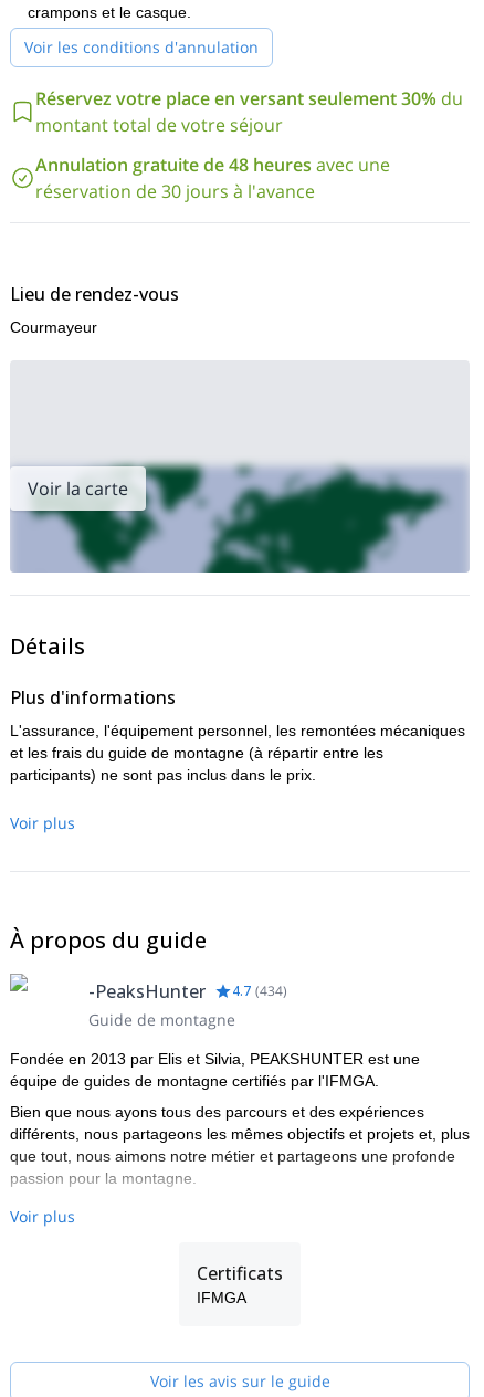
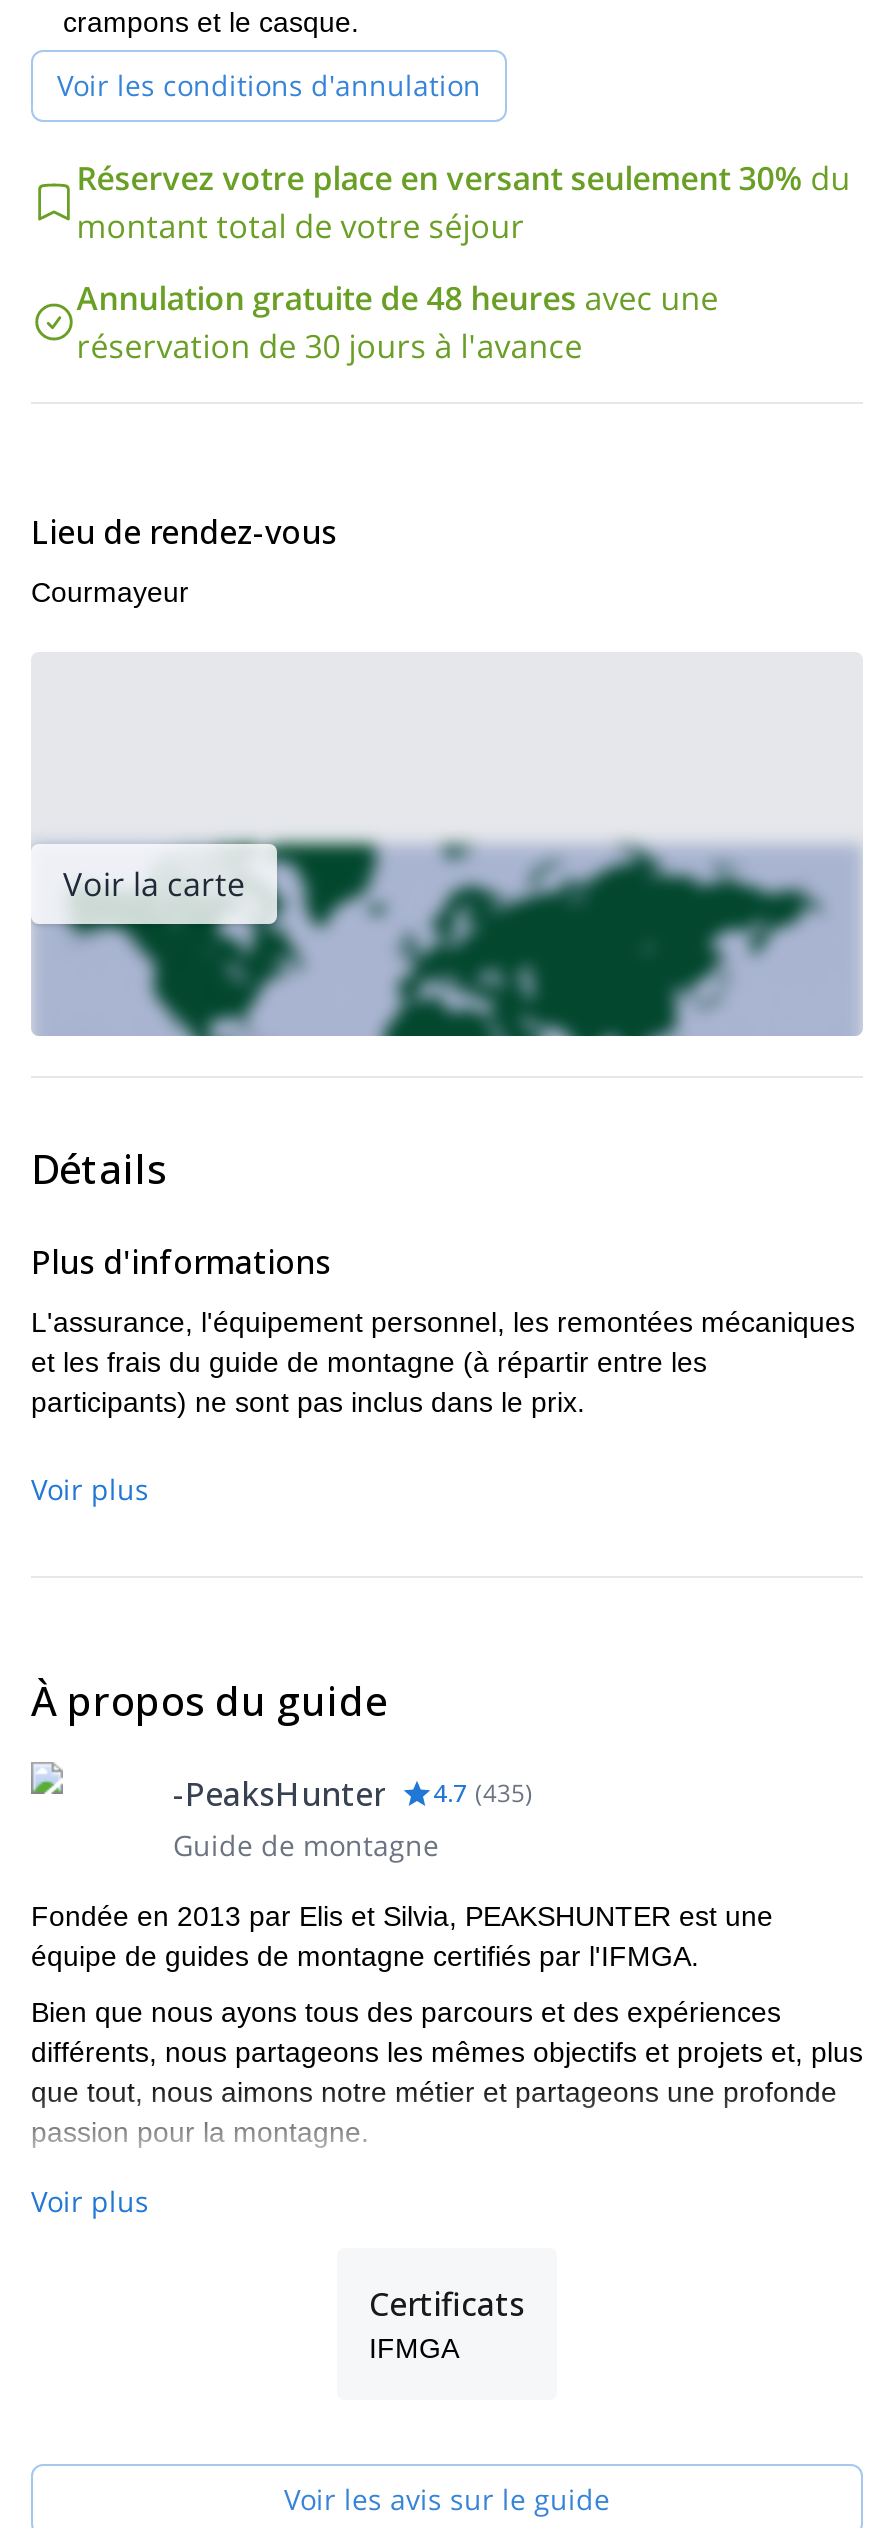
- -PeaksHunter 4.7 (434)
+ -PeaksHunter 4.7 (435)
